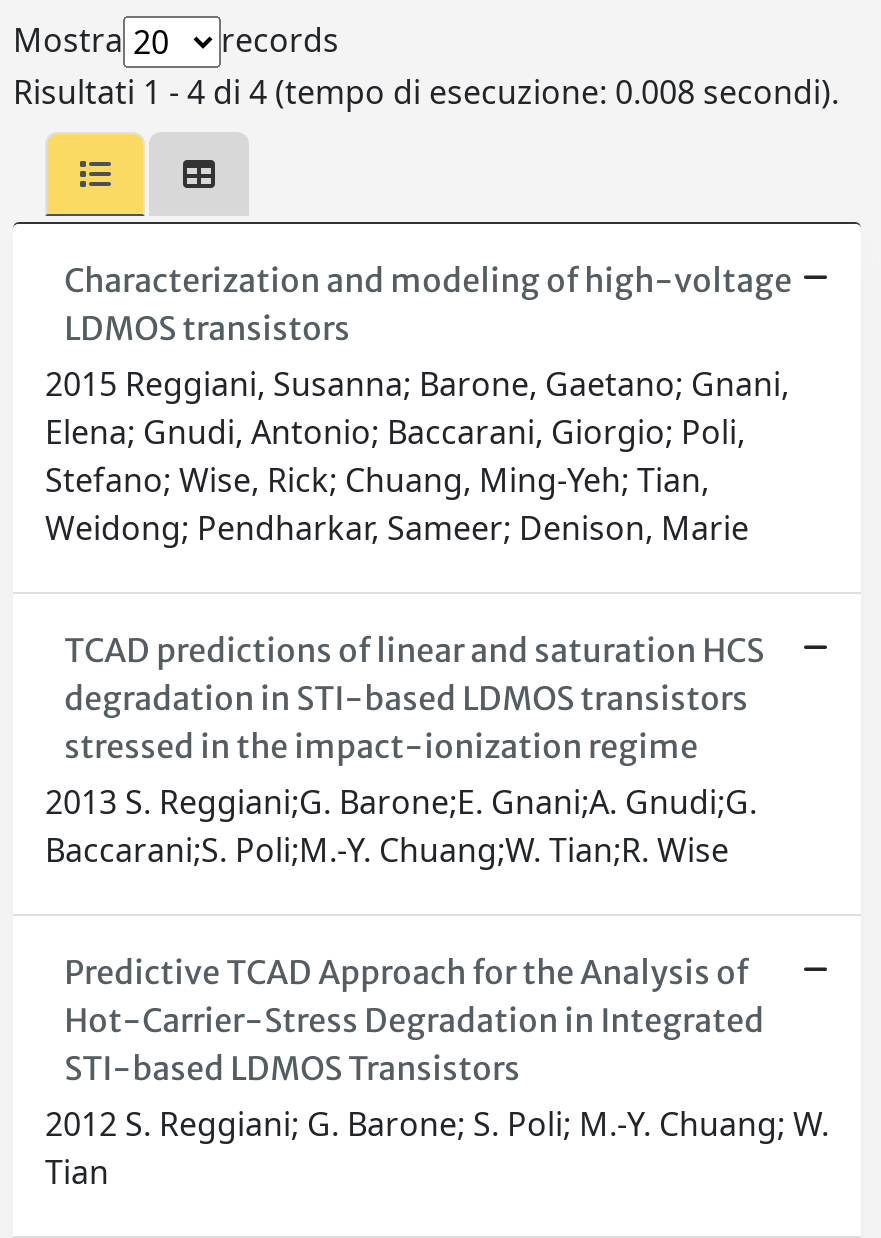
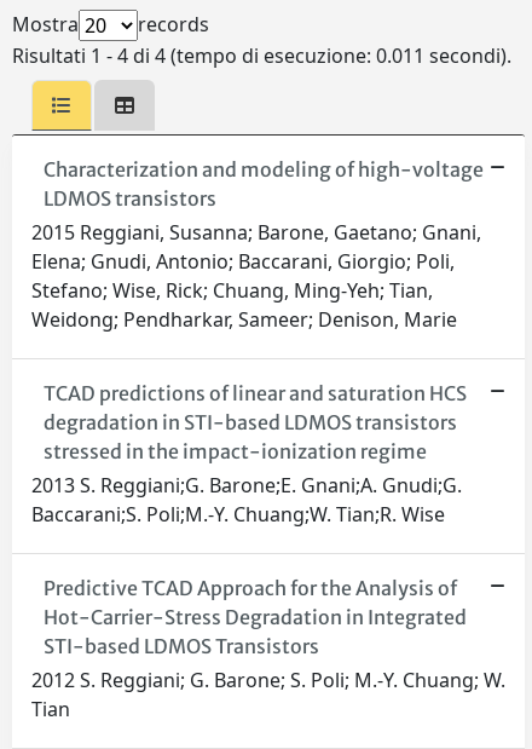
- Risultati 1 - 4 di 4 (tempo di esecuzione: 0.008 secondi).
+ Risultati 1 - 4 di 4 (tempo di esecuzione: 0.011 secondi).
